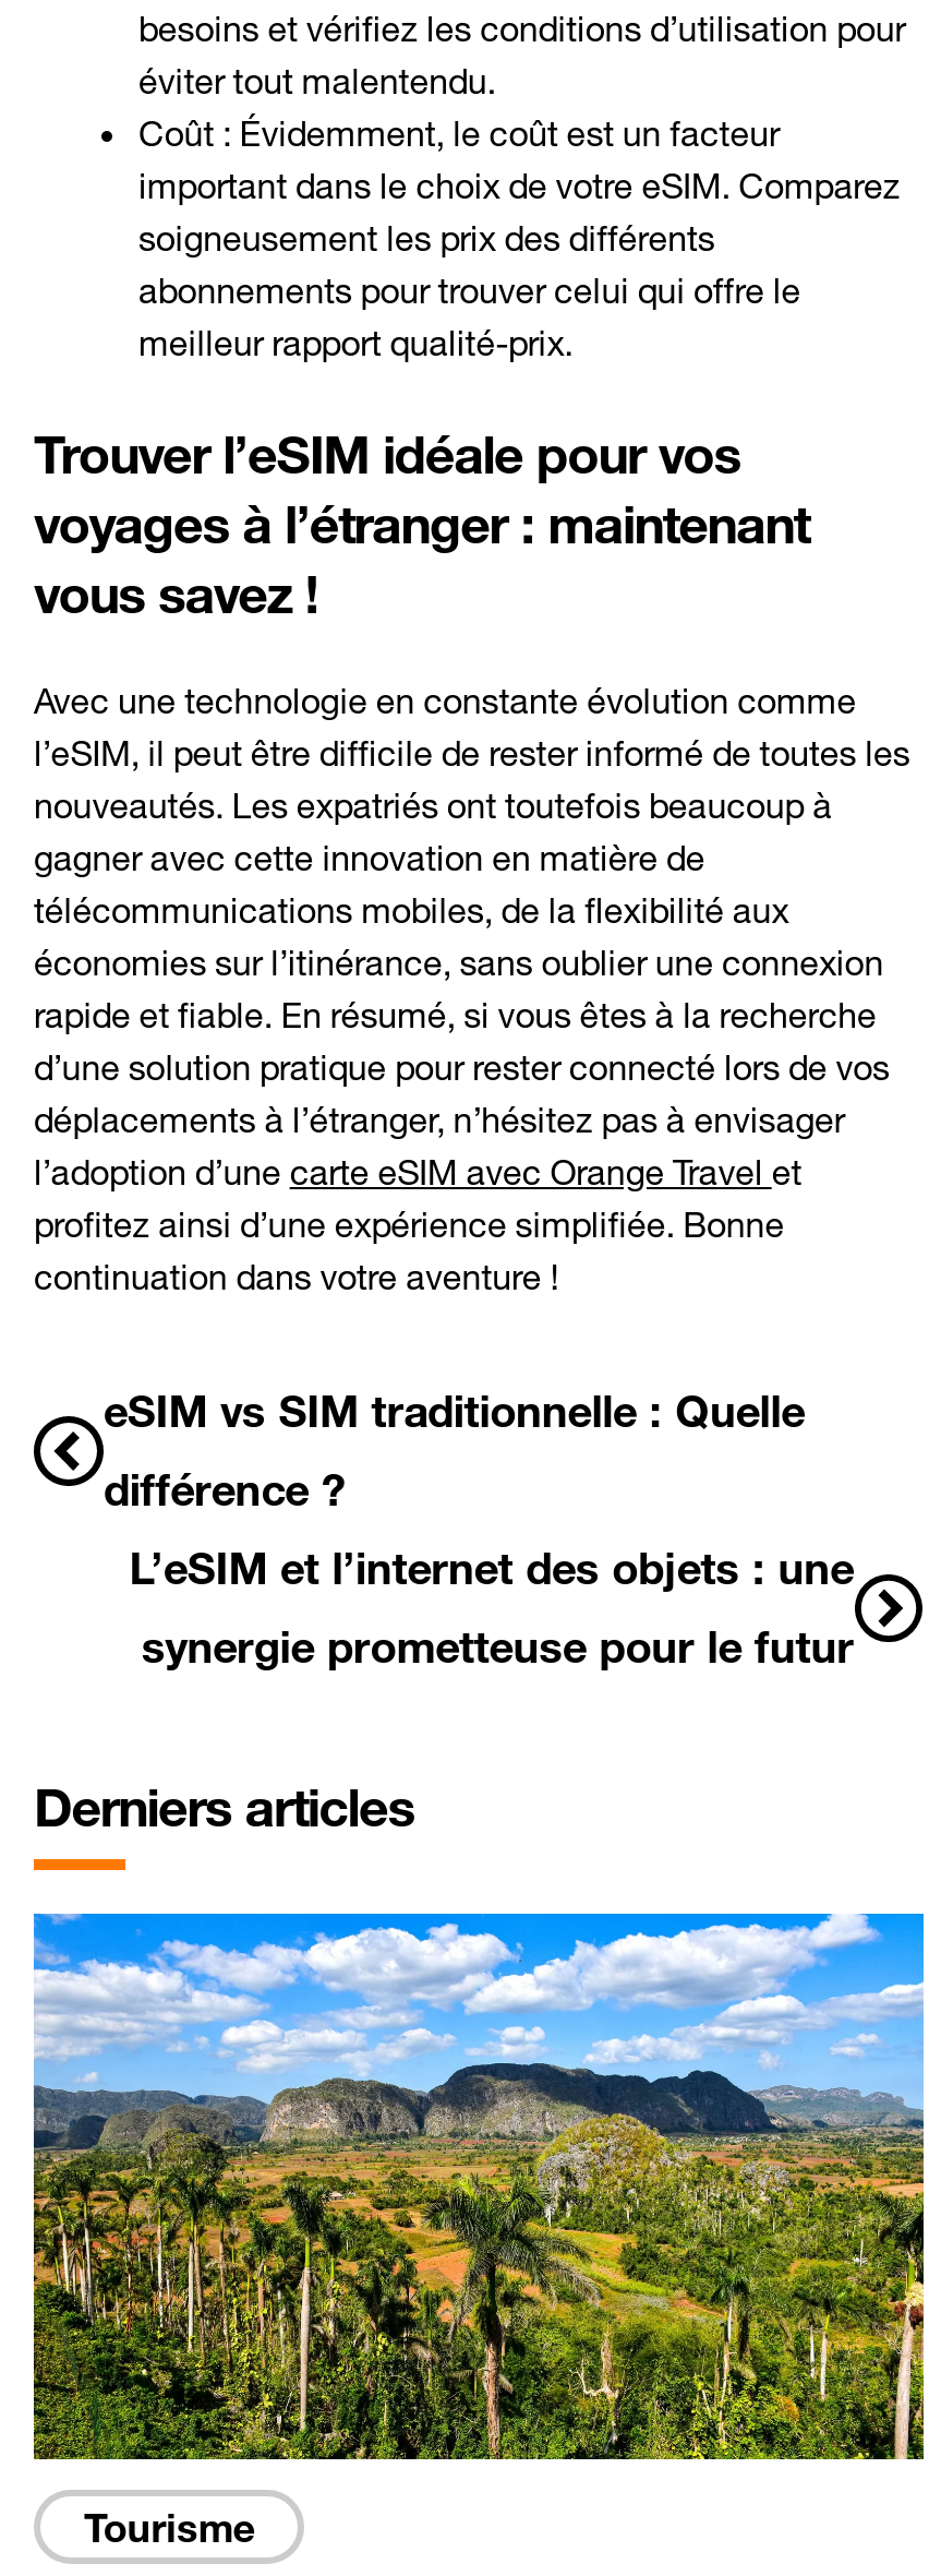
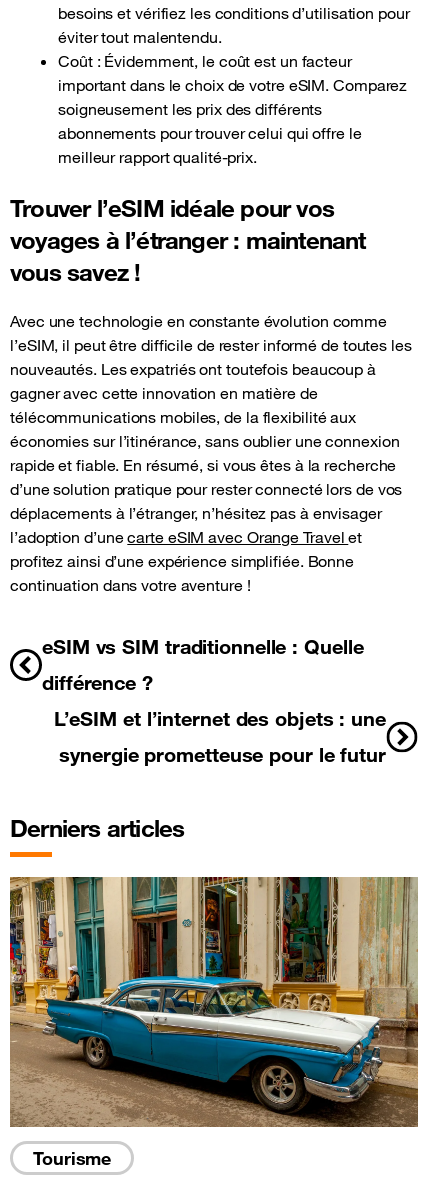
- [image]
+ [image]
